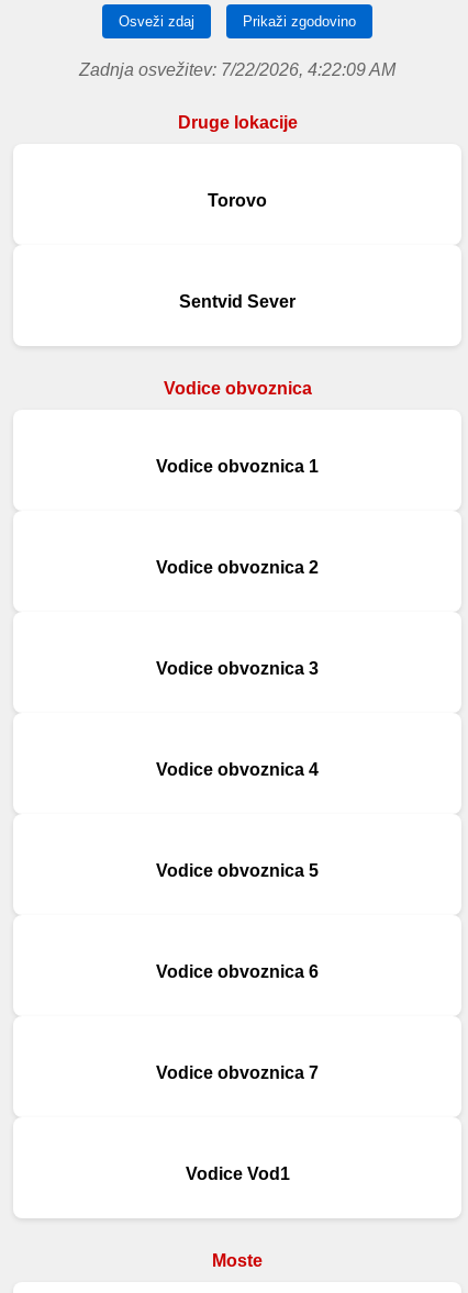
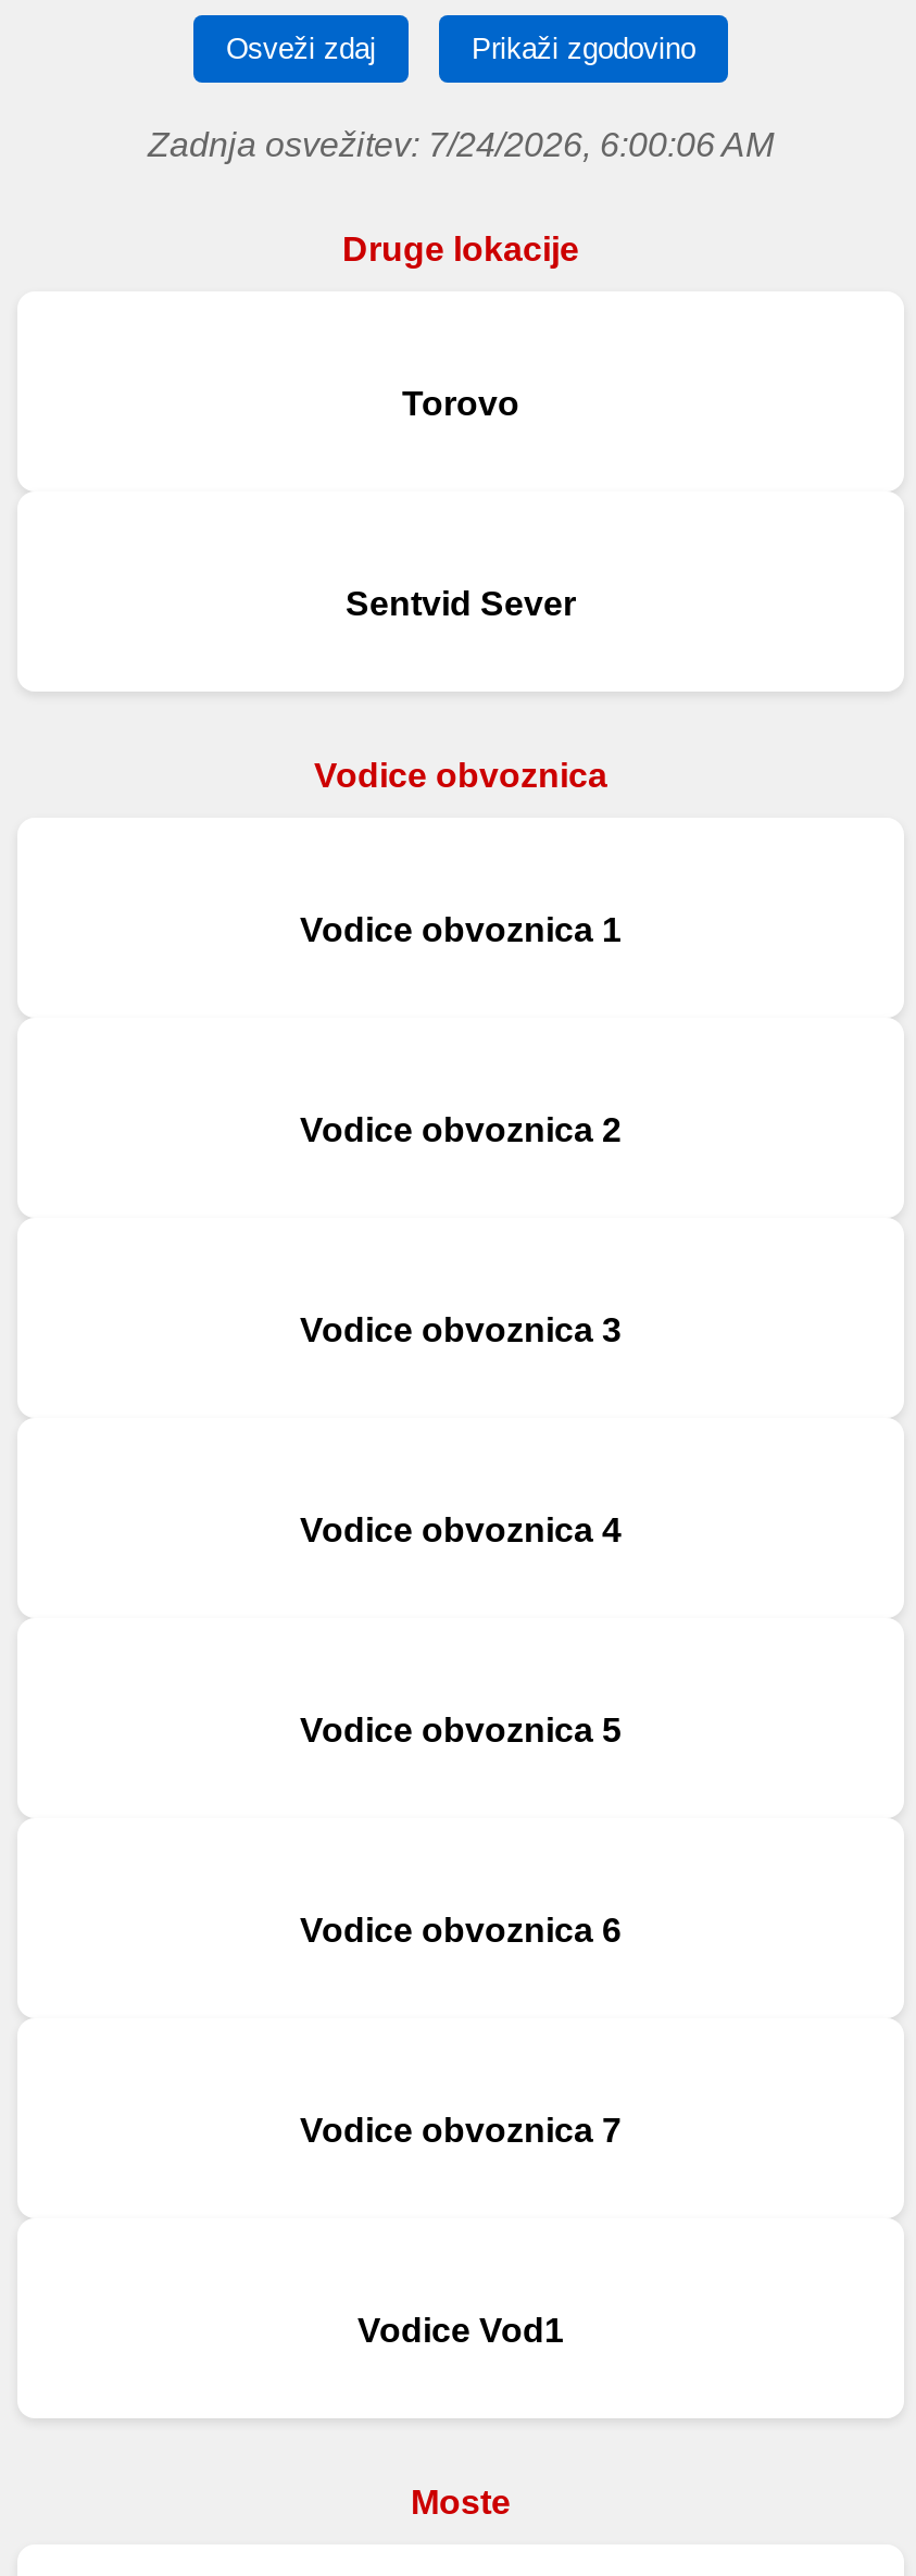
- Zadnja osvežitev: 7/22/2026, 4:22:09 AM
+ Zadnja osvežitev: 7/24/2026, 6:00:06 AM
